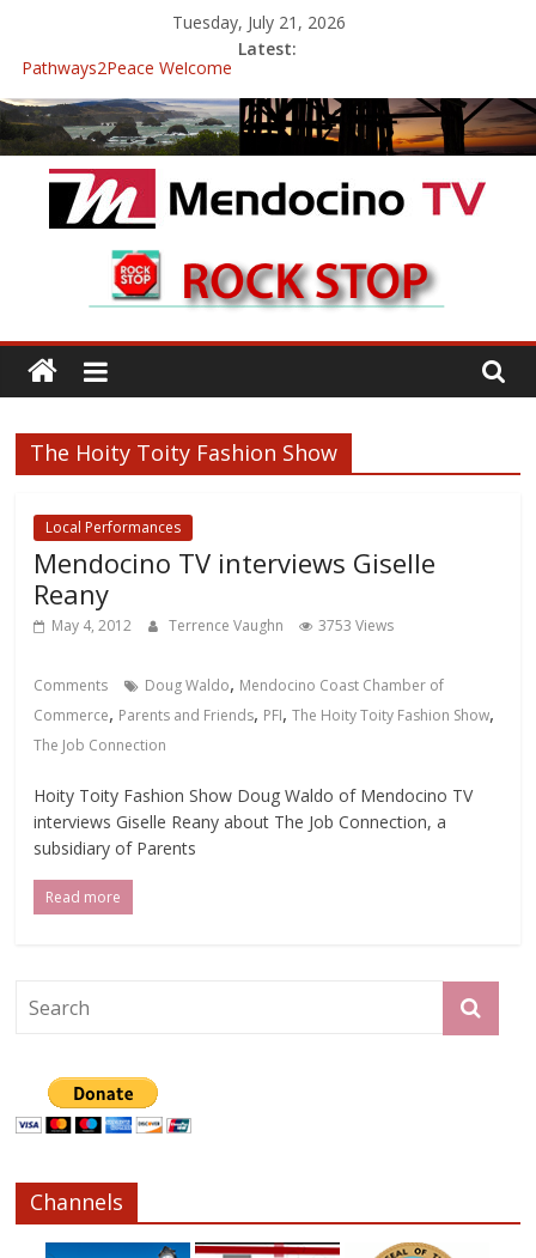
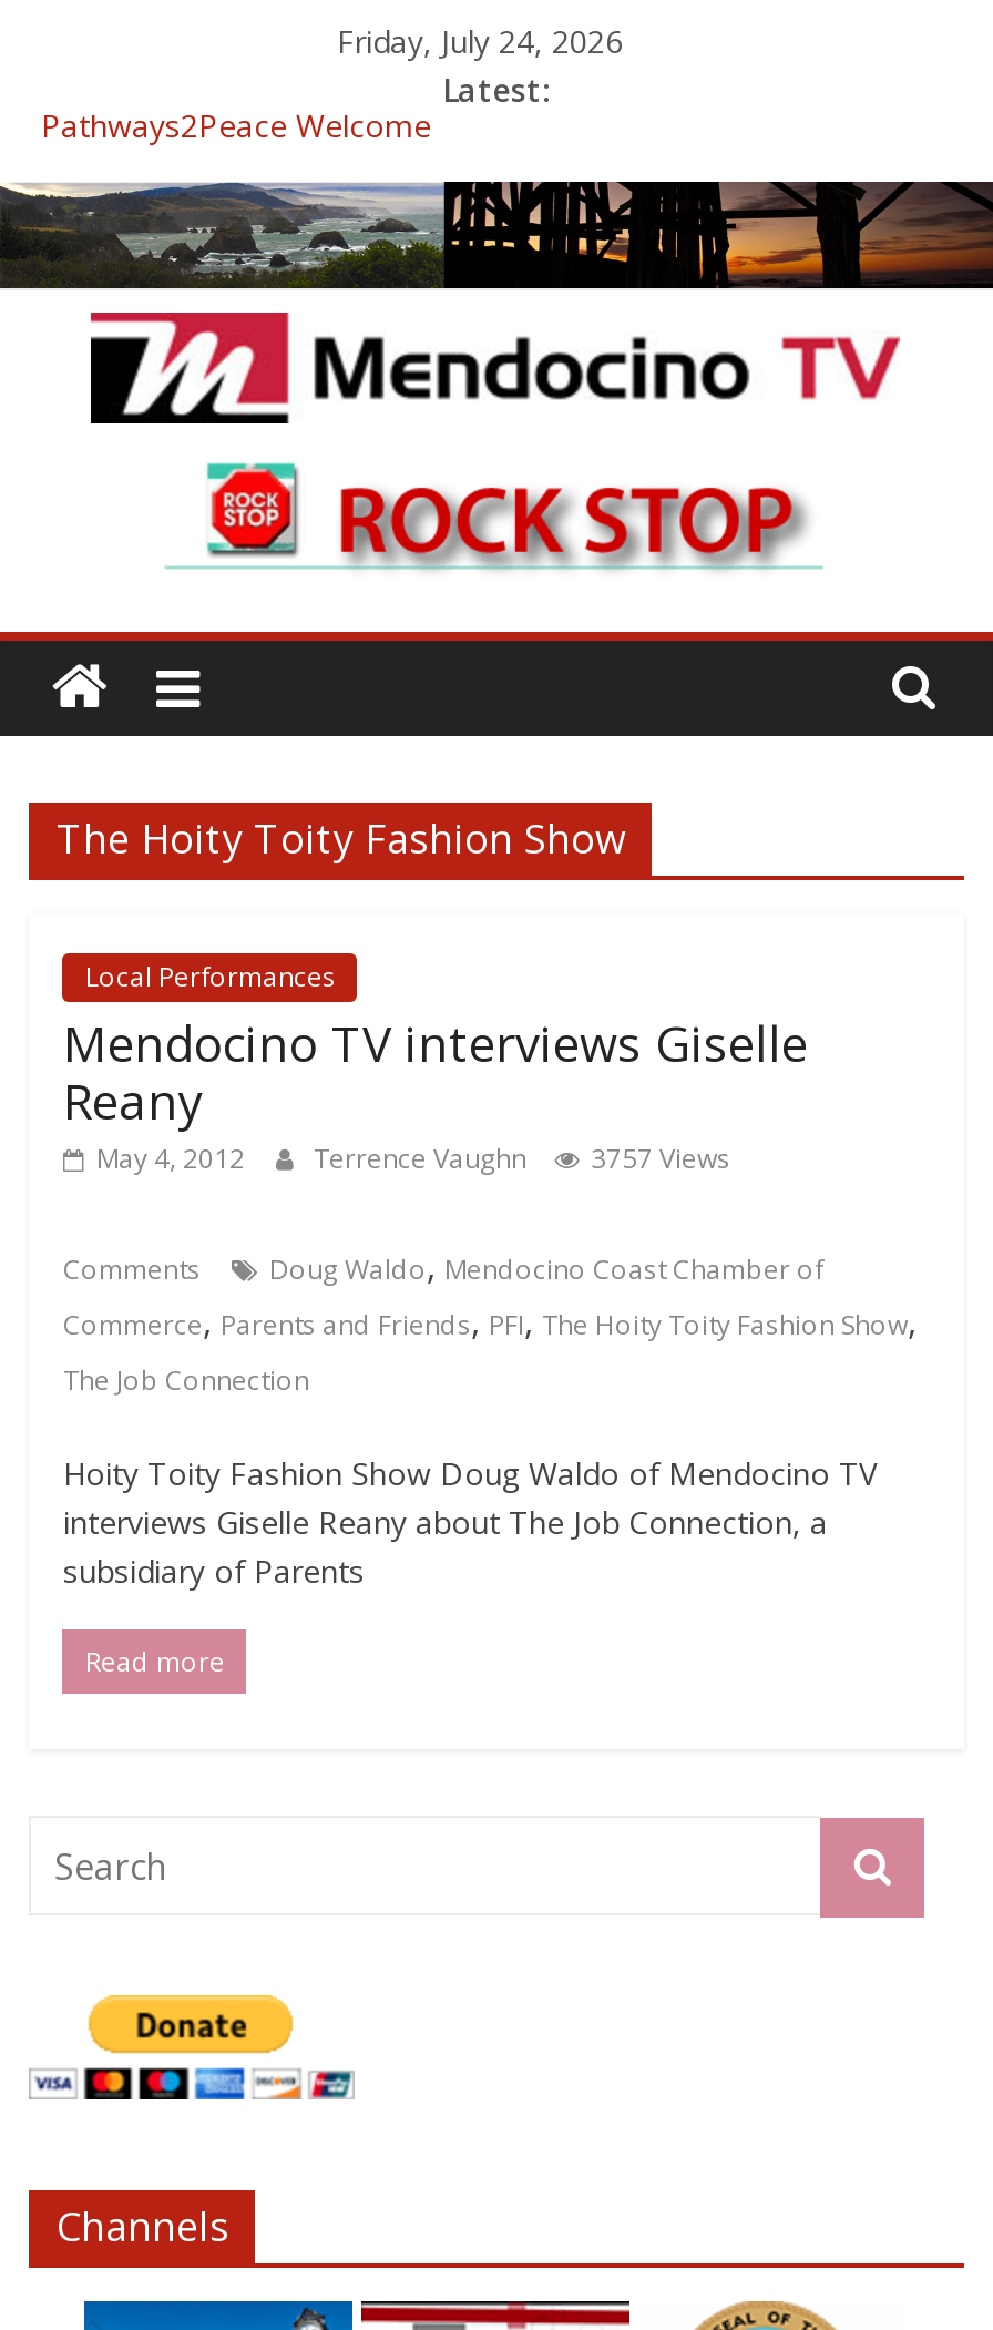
- Tuesday, July 21, 2026
+ Friday, July 24, 2026

- May 4, 2012 Terrence Vaughn 3753 Views
+ May 4, 2012 Terrence Vaughn 3757 Views
